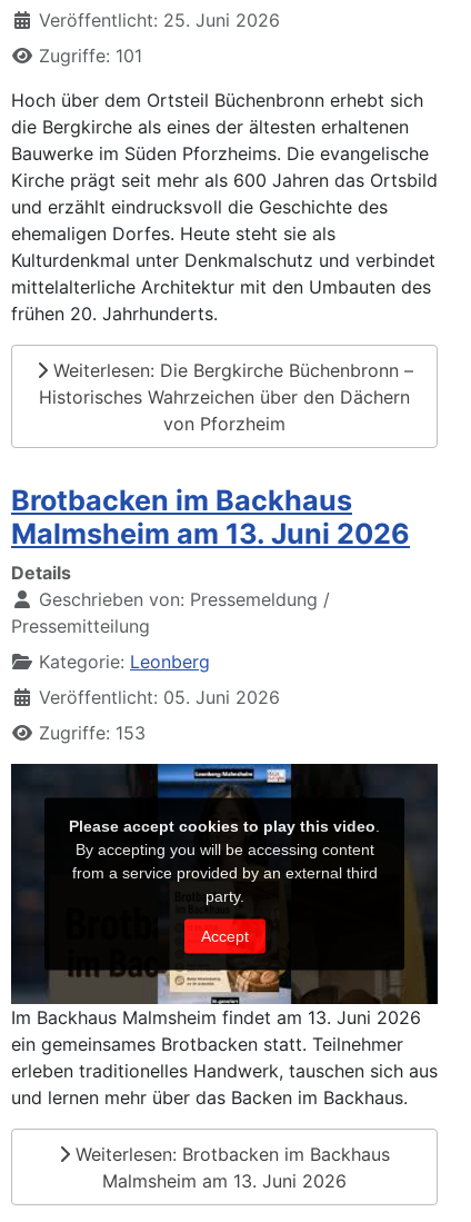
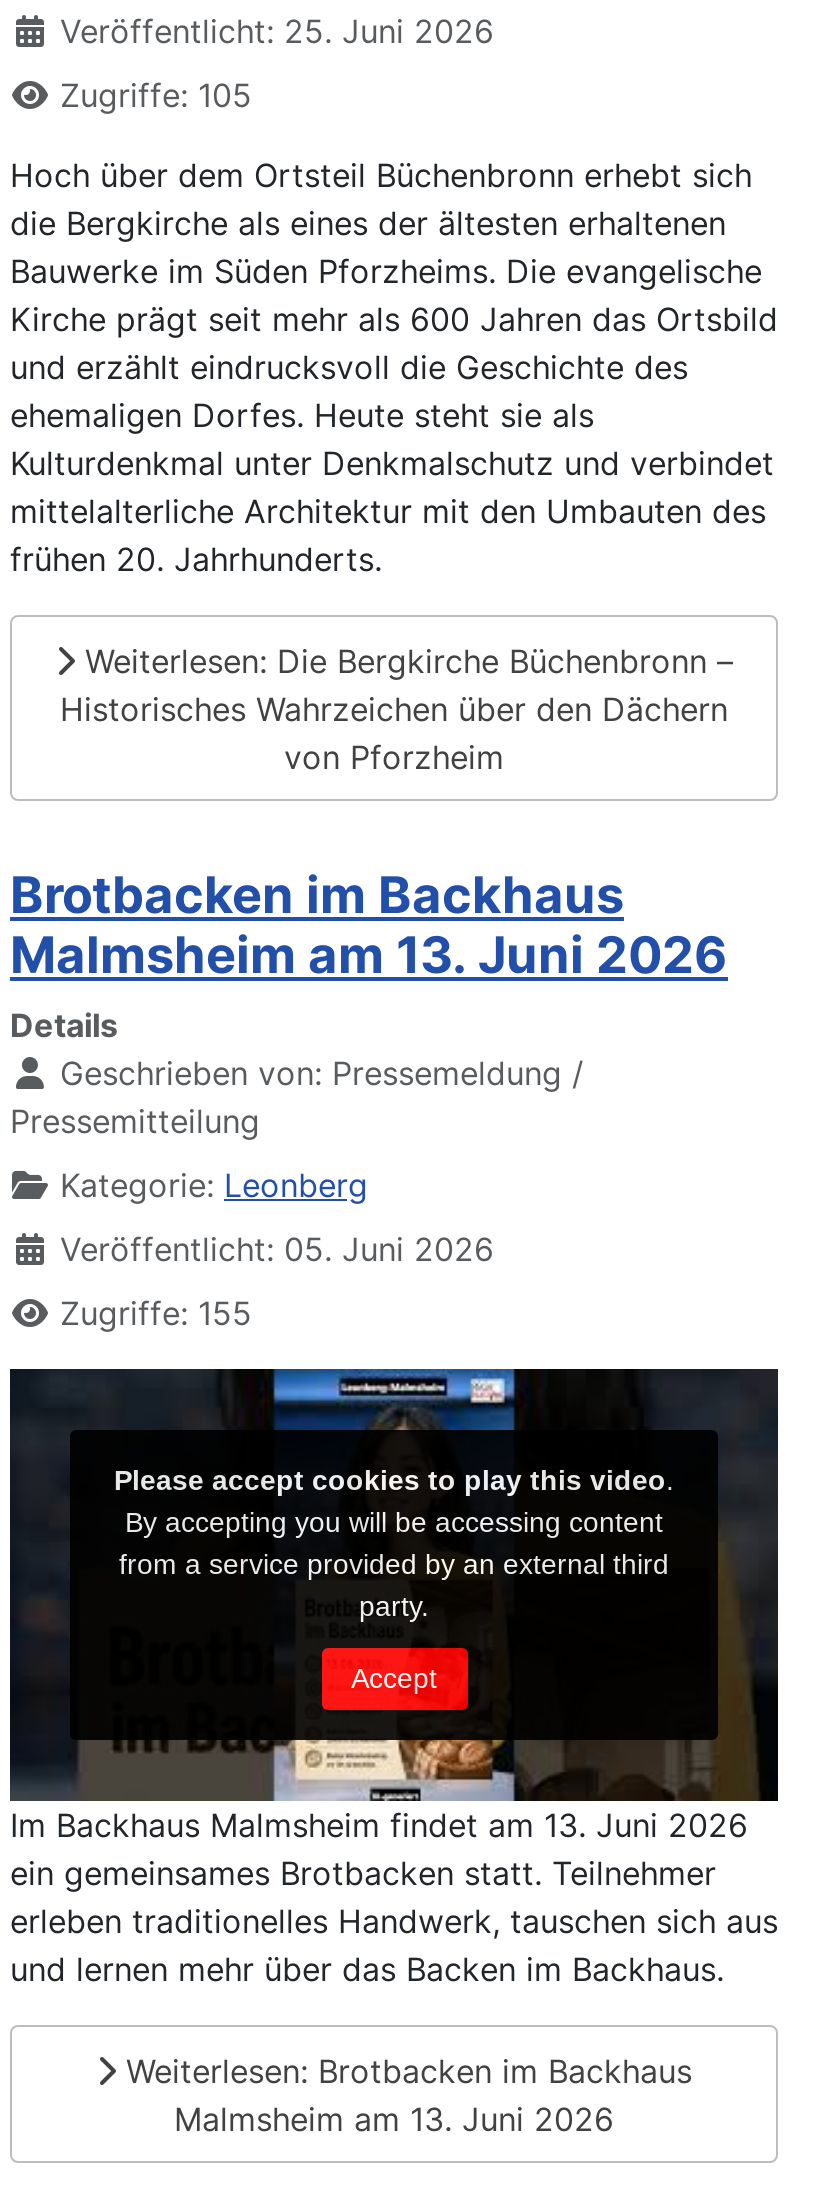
- Zugriffe: 101
+ Zugriffe: 105

- Zugriffe: 153
+ Zugriffe: 155
